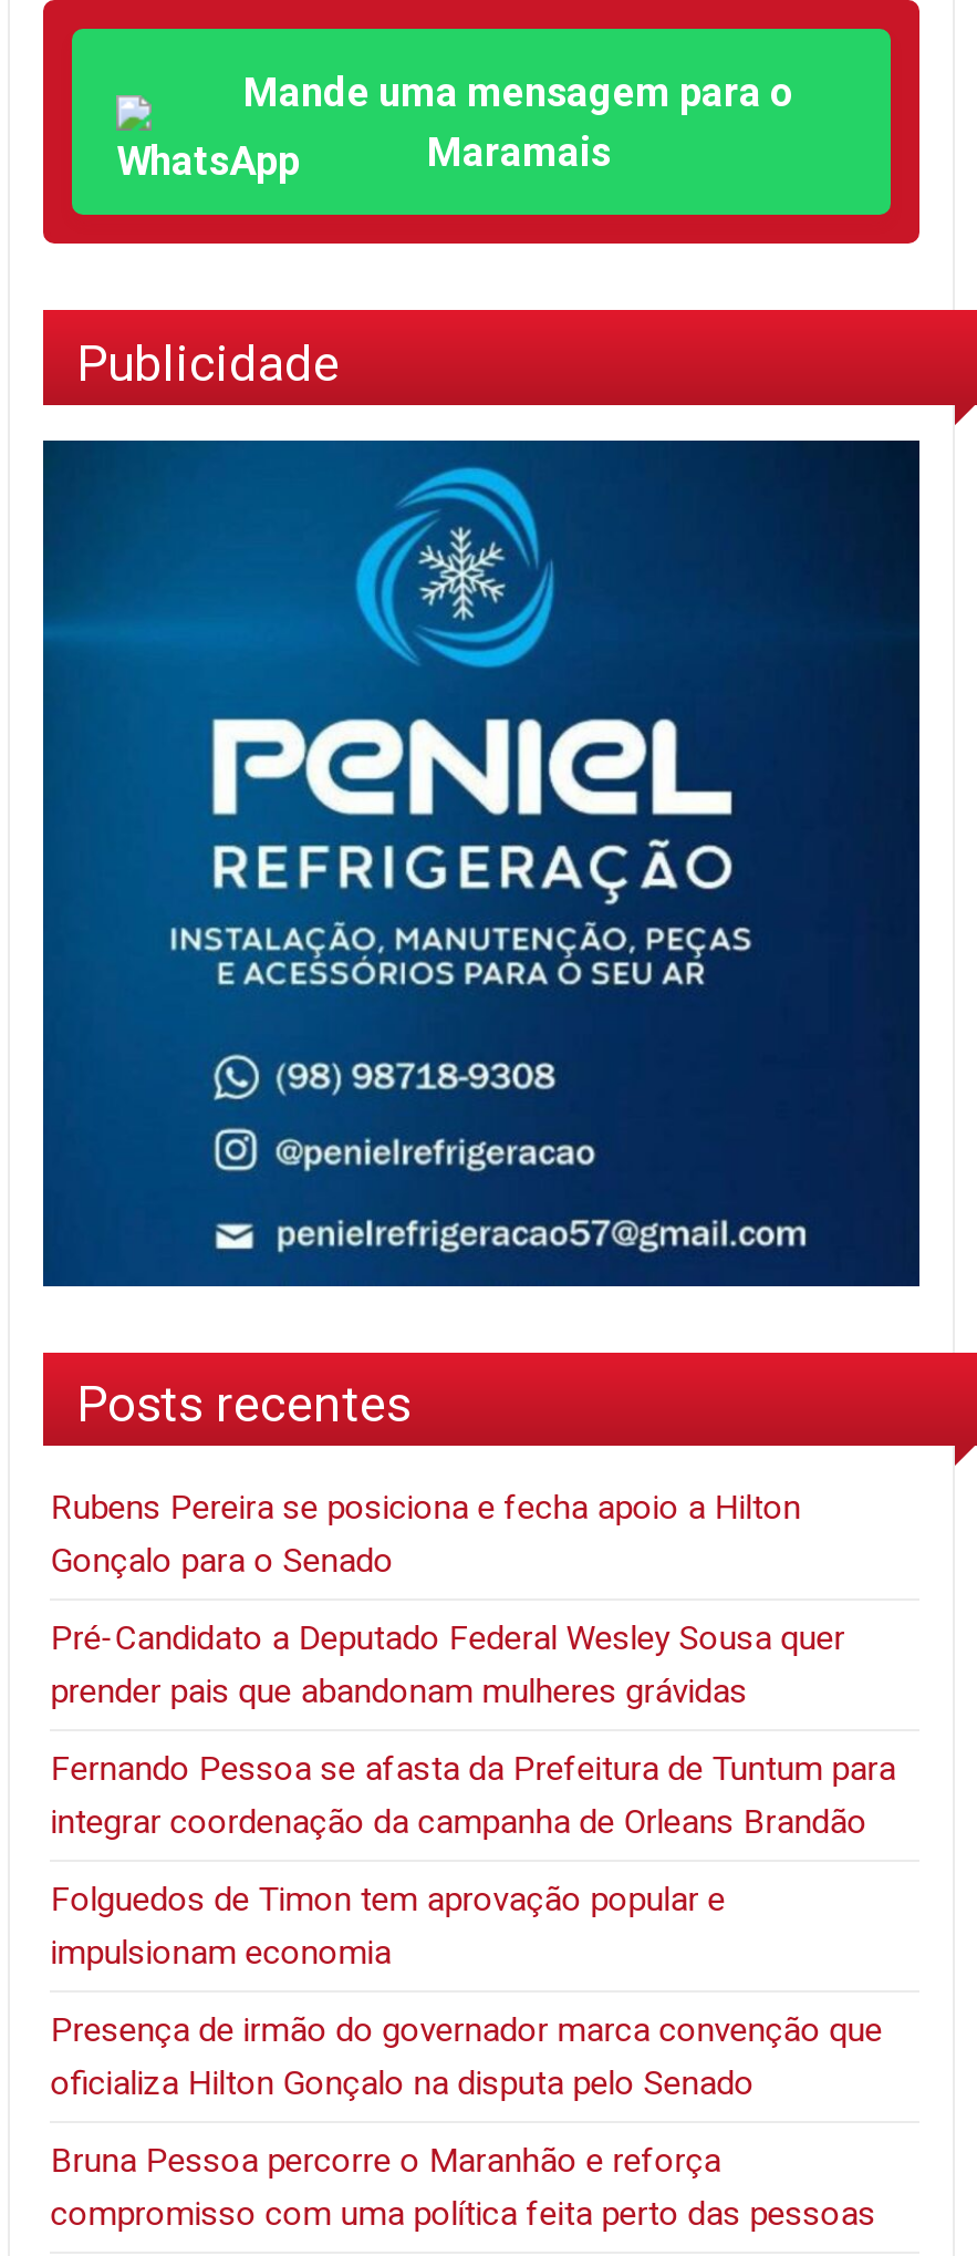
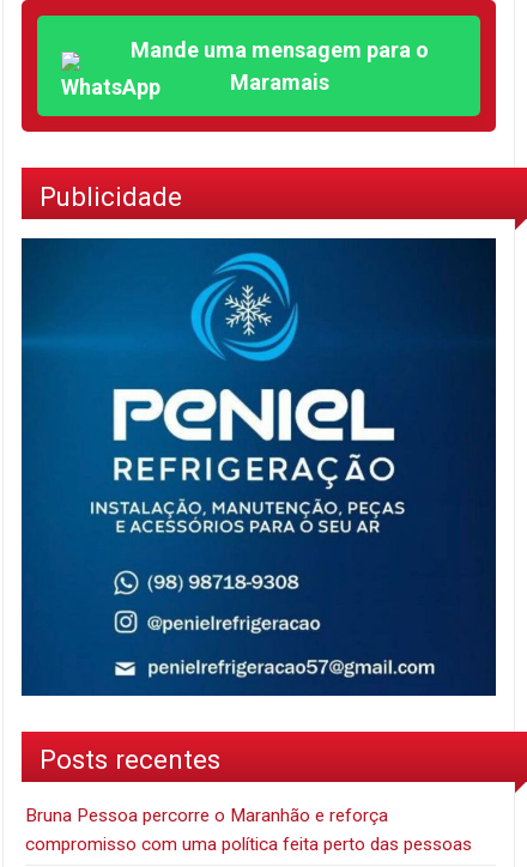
- Rubens Pereira se posiciona e fecha apoio a Hilton
- Gonçalo para o Senado
- Pré-Candidato a Deputado Federal Wesley Sousa quer
- prender pais que abandonam mulheres grávidas
- Fernando Pessoa se afasta da Prefeitura de Tuntum para
- integrar coordenação da campanha de Orleans Brandão
- Folguedos de Timon tem aprovação popular e
- impulsionam economia
- Presença de irmão do governador marca convenção que
- oficializa Hilton Gonçalo na disputa pelo Senado
